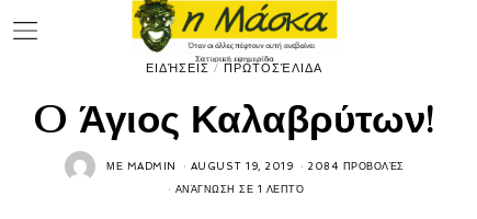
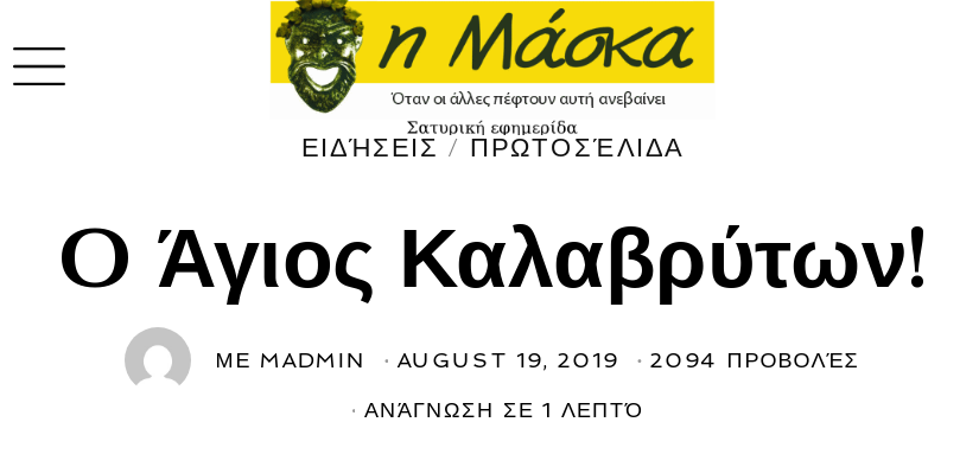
- ΜΕ MADMIN AUGUST 19, 2019 2084 ΠΡΟΒΟΛΈΣ
+ ΜΕ MADMIN AUGUST 19, 2019 2094 ΠΡΟΒΟΛΈΣ
